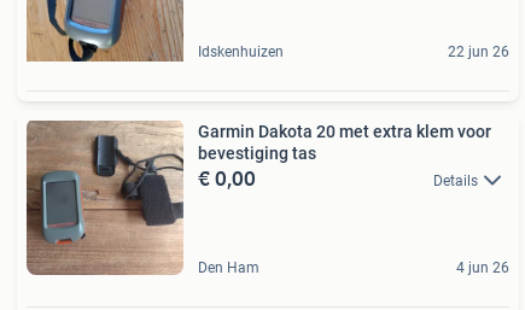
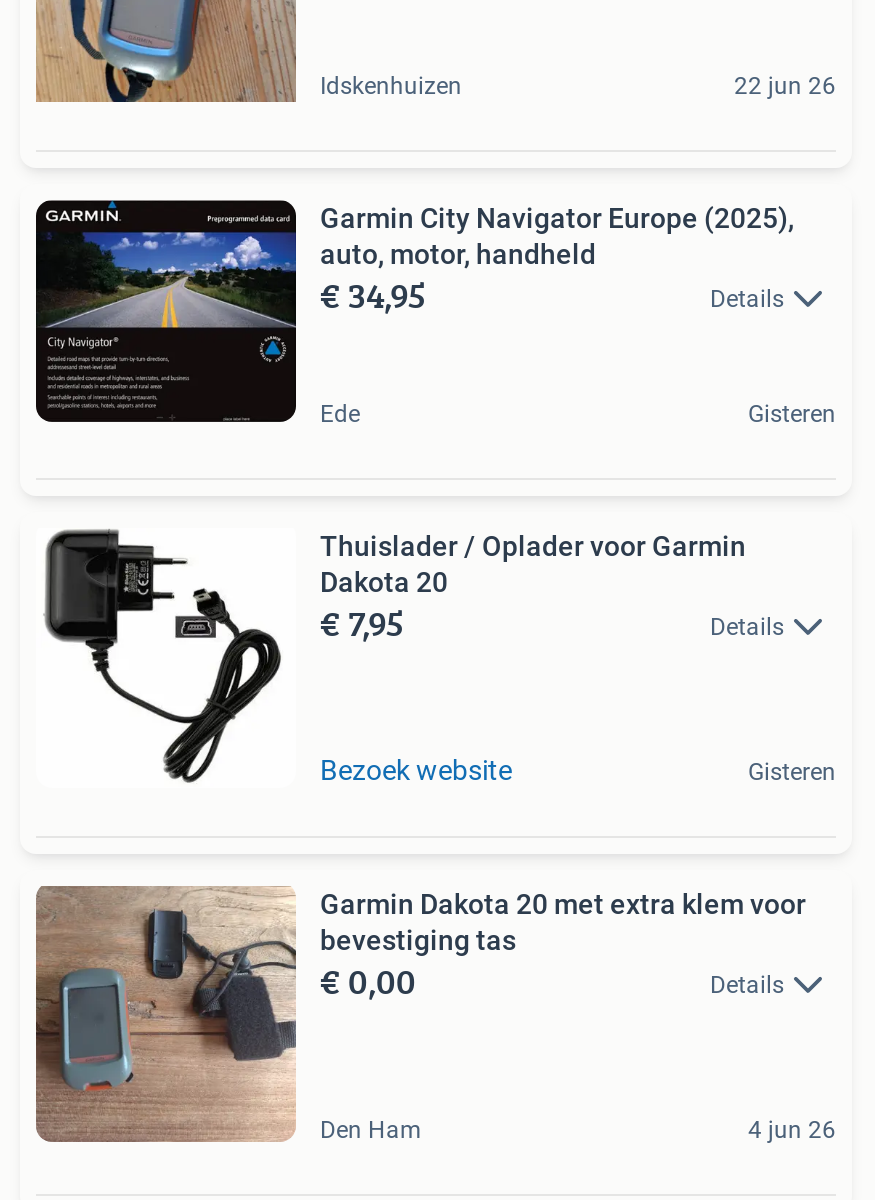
+ [image]
+ Garmin City Navigator Europe (2025),
+ auto, motor, handheld
+ € 34,95
+ Details

+ [image]
+ Thuislader / Oplader voor Garmin
+ Dakota 20
+ € 7,95
+ Details

+ Ede
+ Gisteren

+ Bezoek website
+ Gisteren
